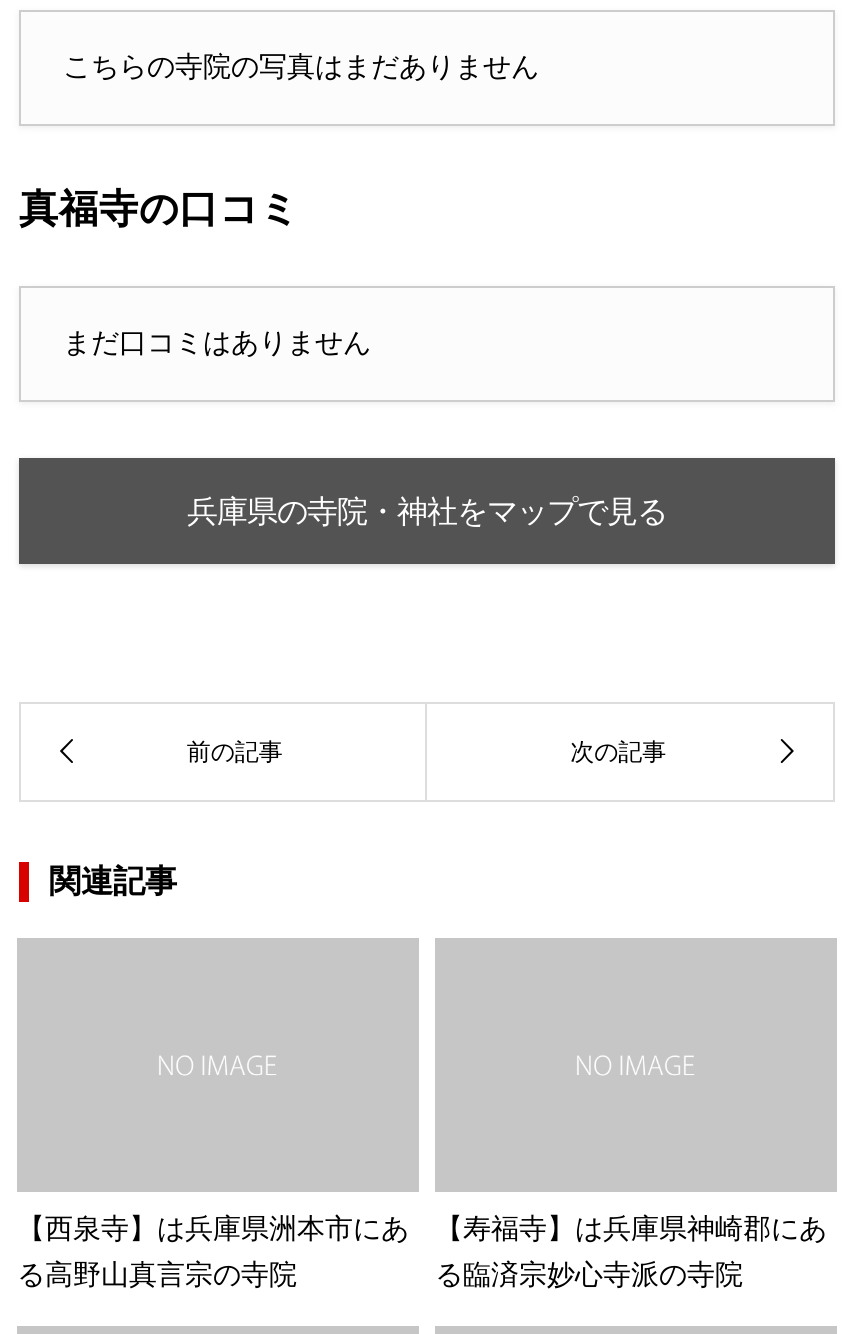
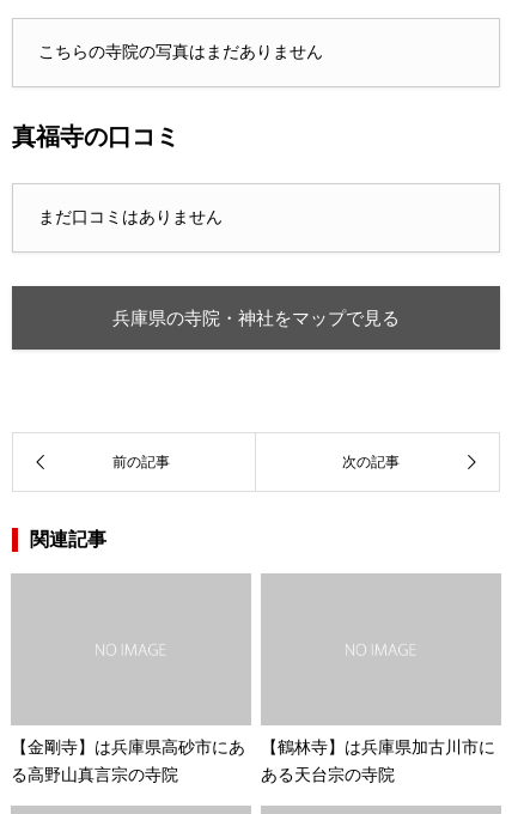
- 【西泉寺】は兵庫県洲本市にあ
+ 【金剛寺】は兵庫県高砂市にあ

- 【寿福寺】は兵庫県神崎郡にあ
+ 【鶴林寺】は兵庫県加古川市に

- る臨済宗妙心寺派の寺院
+ ある天台宗の寺院
